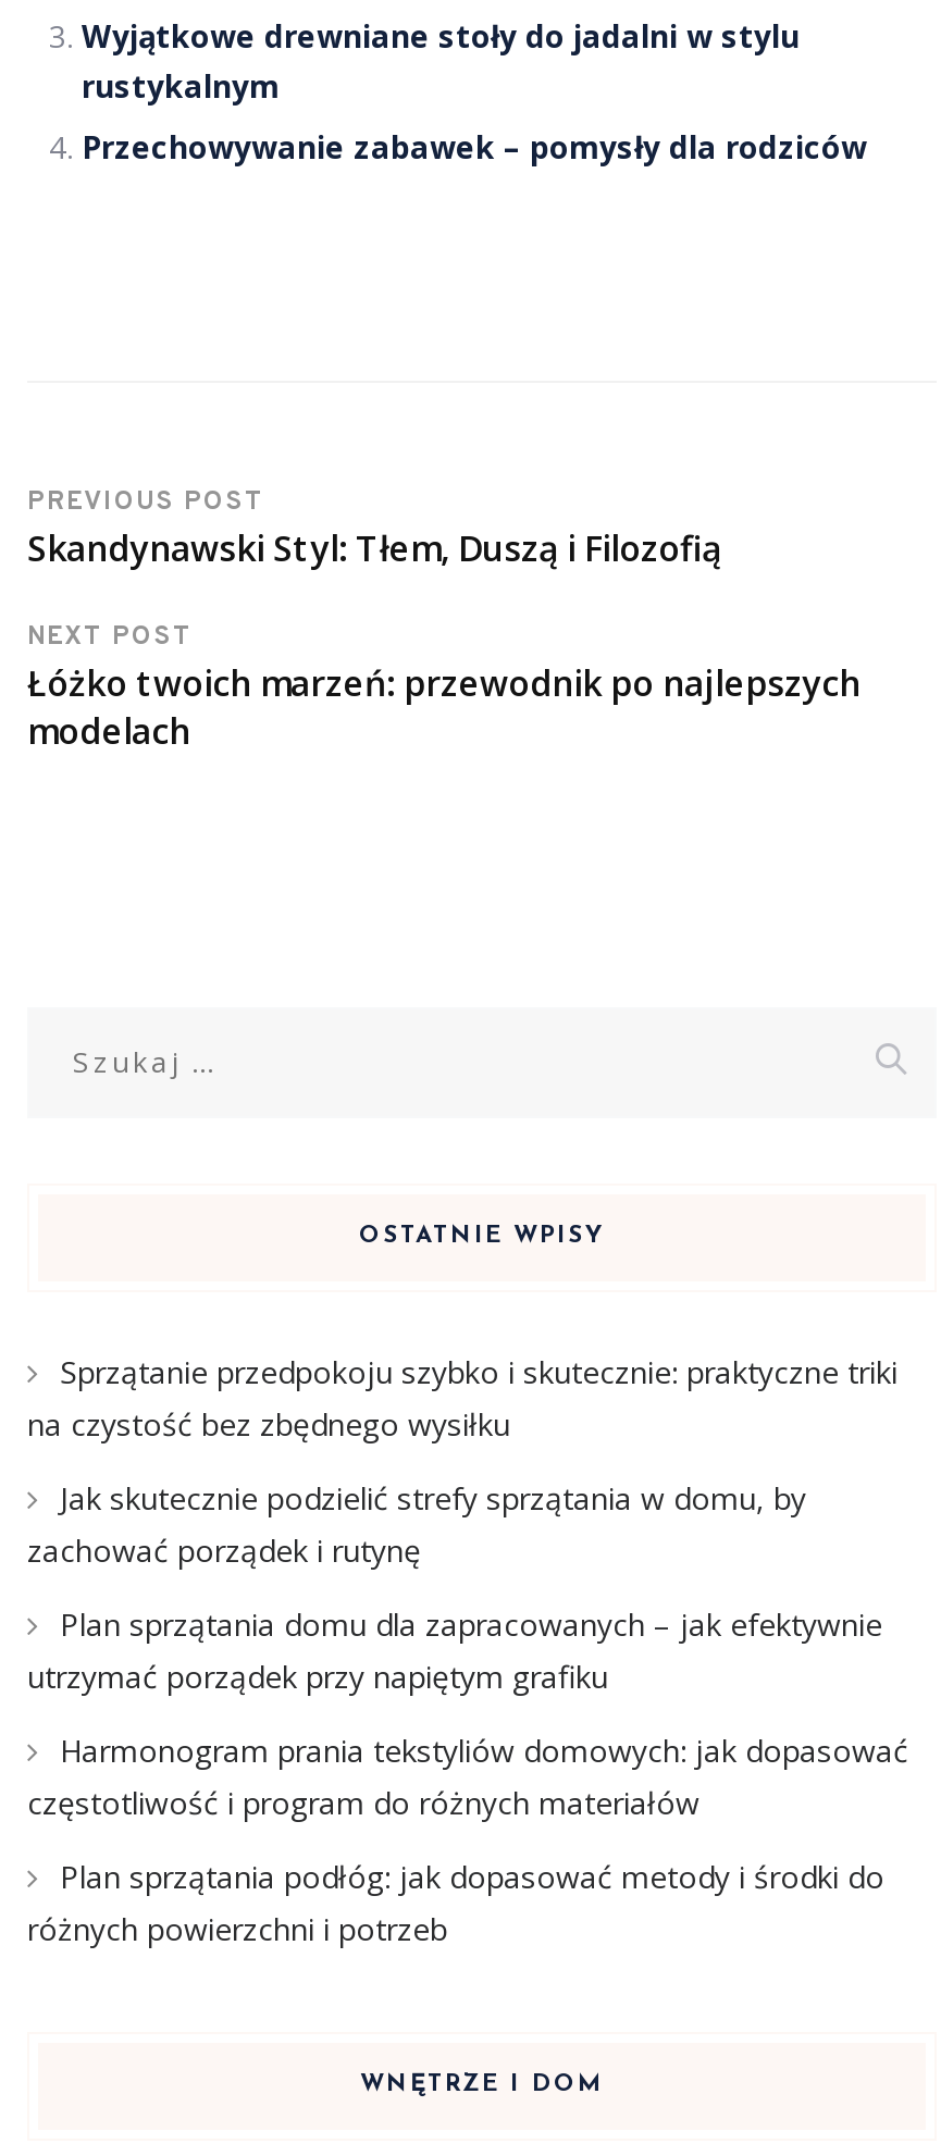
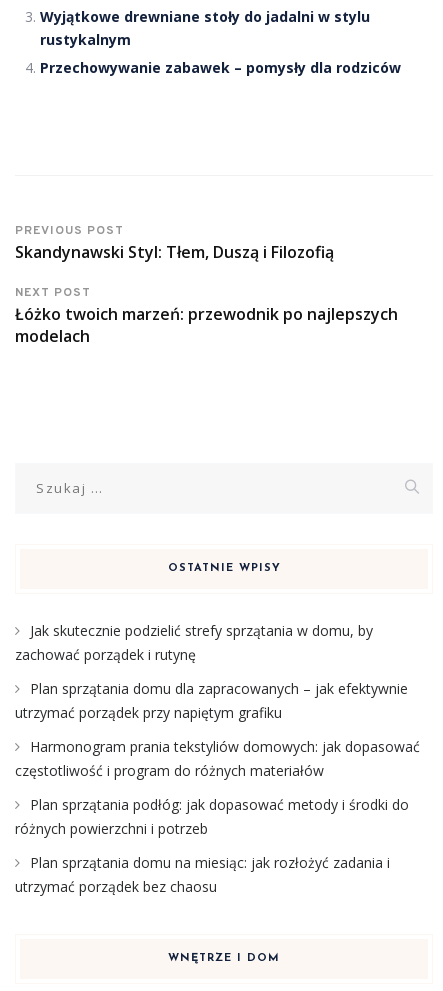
- Sprzątanie przedpokoju szybko i skutecznie: praktyczne triki
- na czystość bez zbędnego wysiłku

moved up: Jak skutecznie podzielić strefy sprzątania w domu, by | zachować porządek i rutynę | Plan sprzątania domu dla zapracowanych – jak efektywnie | utrzymać porządek przy napiętym grafiku | Harmonogram prania tekstyliów domowych: jak dopasować | częstotliwość i program do różnych materiałów | Plan sprzątania podłóg: jak dopasować metody i środki do | różnych powierzchni i potrzeb

+ Plan sprzątania domu na miesiąc: jak rozłożyć zadania i
+ utrzymać porządek bez chaosu
